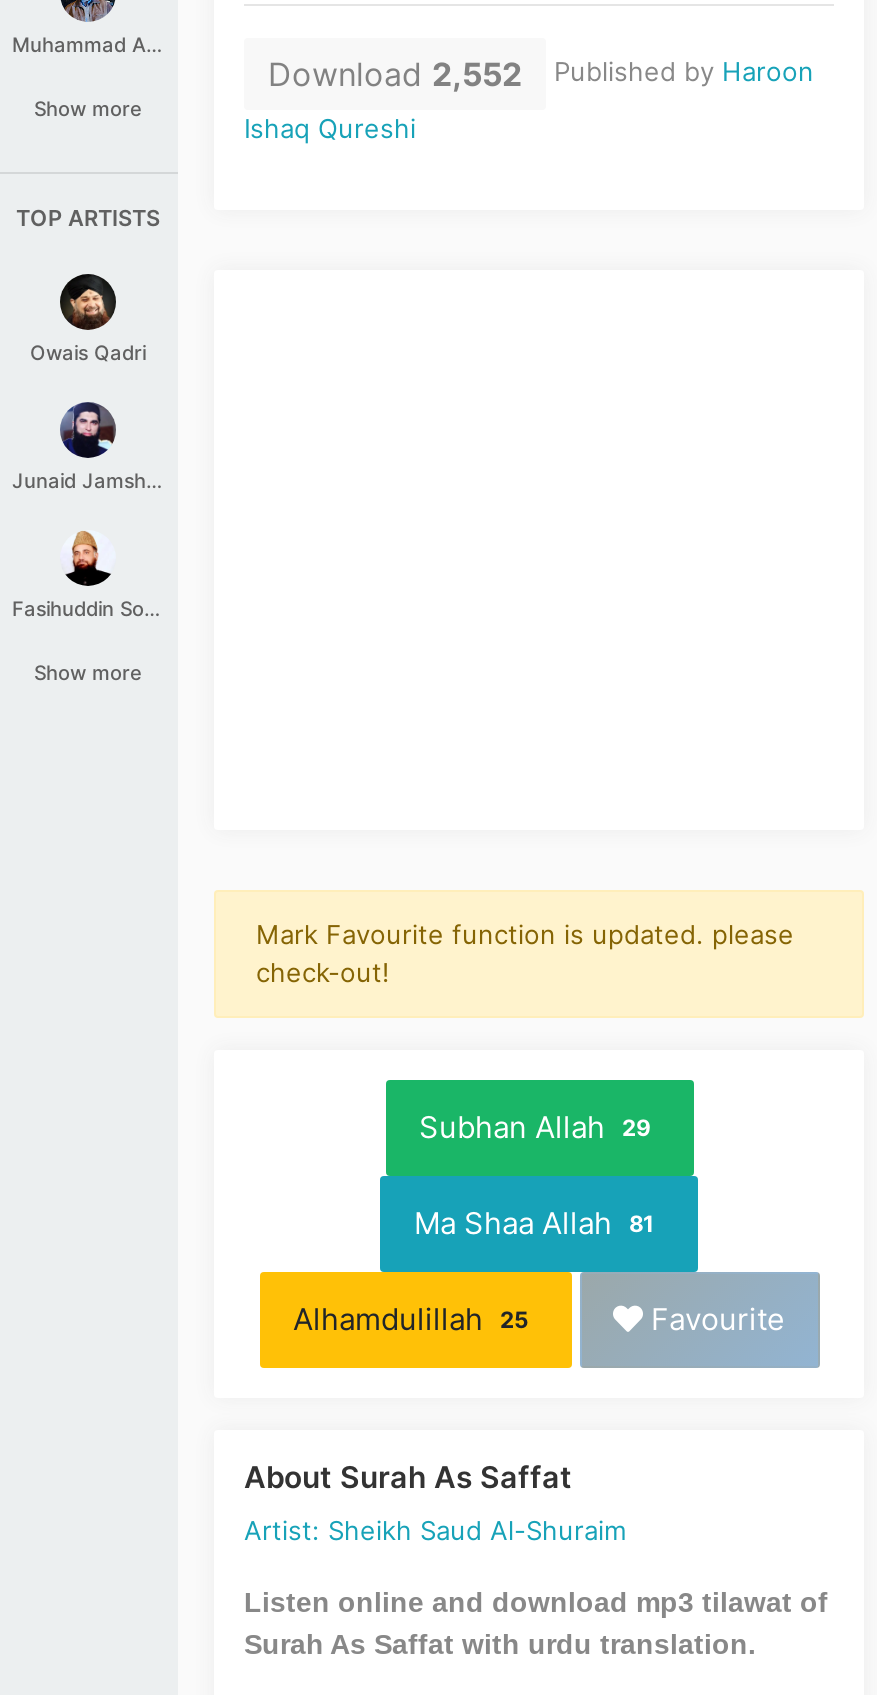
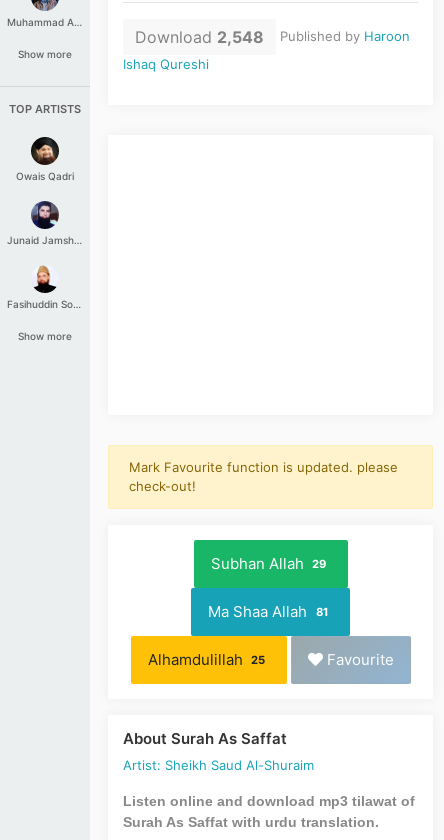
- Download 2,552 Published by Haroon
+ Download 2,548 Published by Haroon
